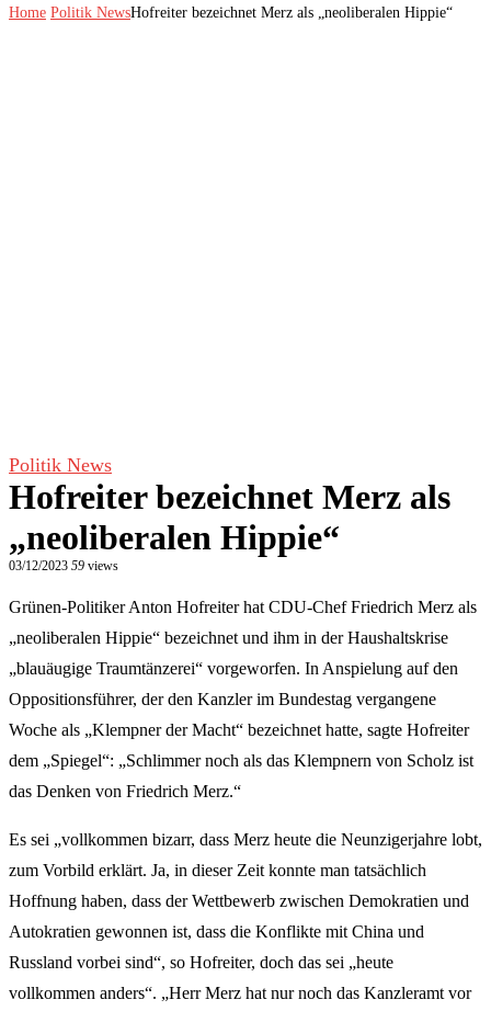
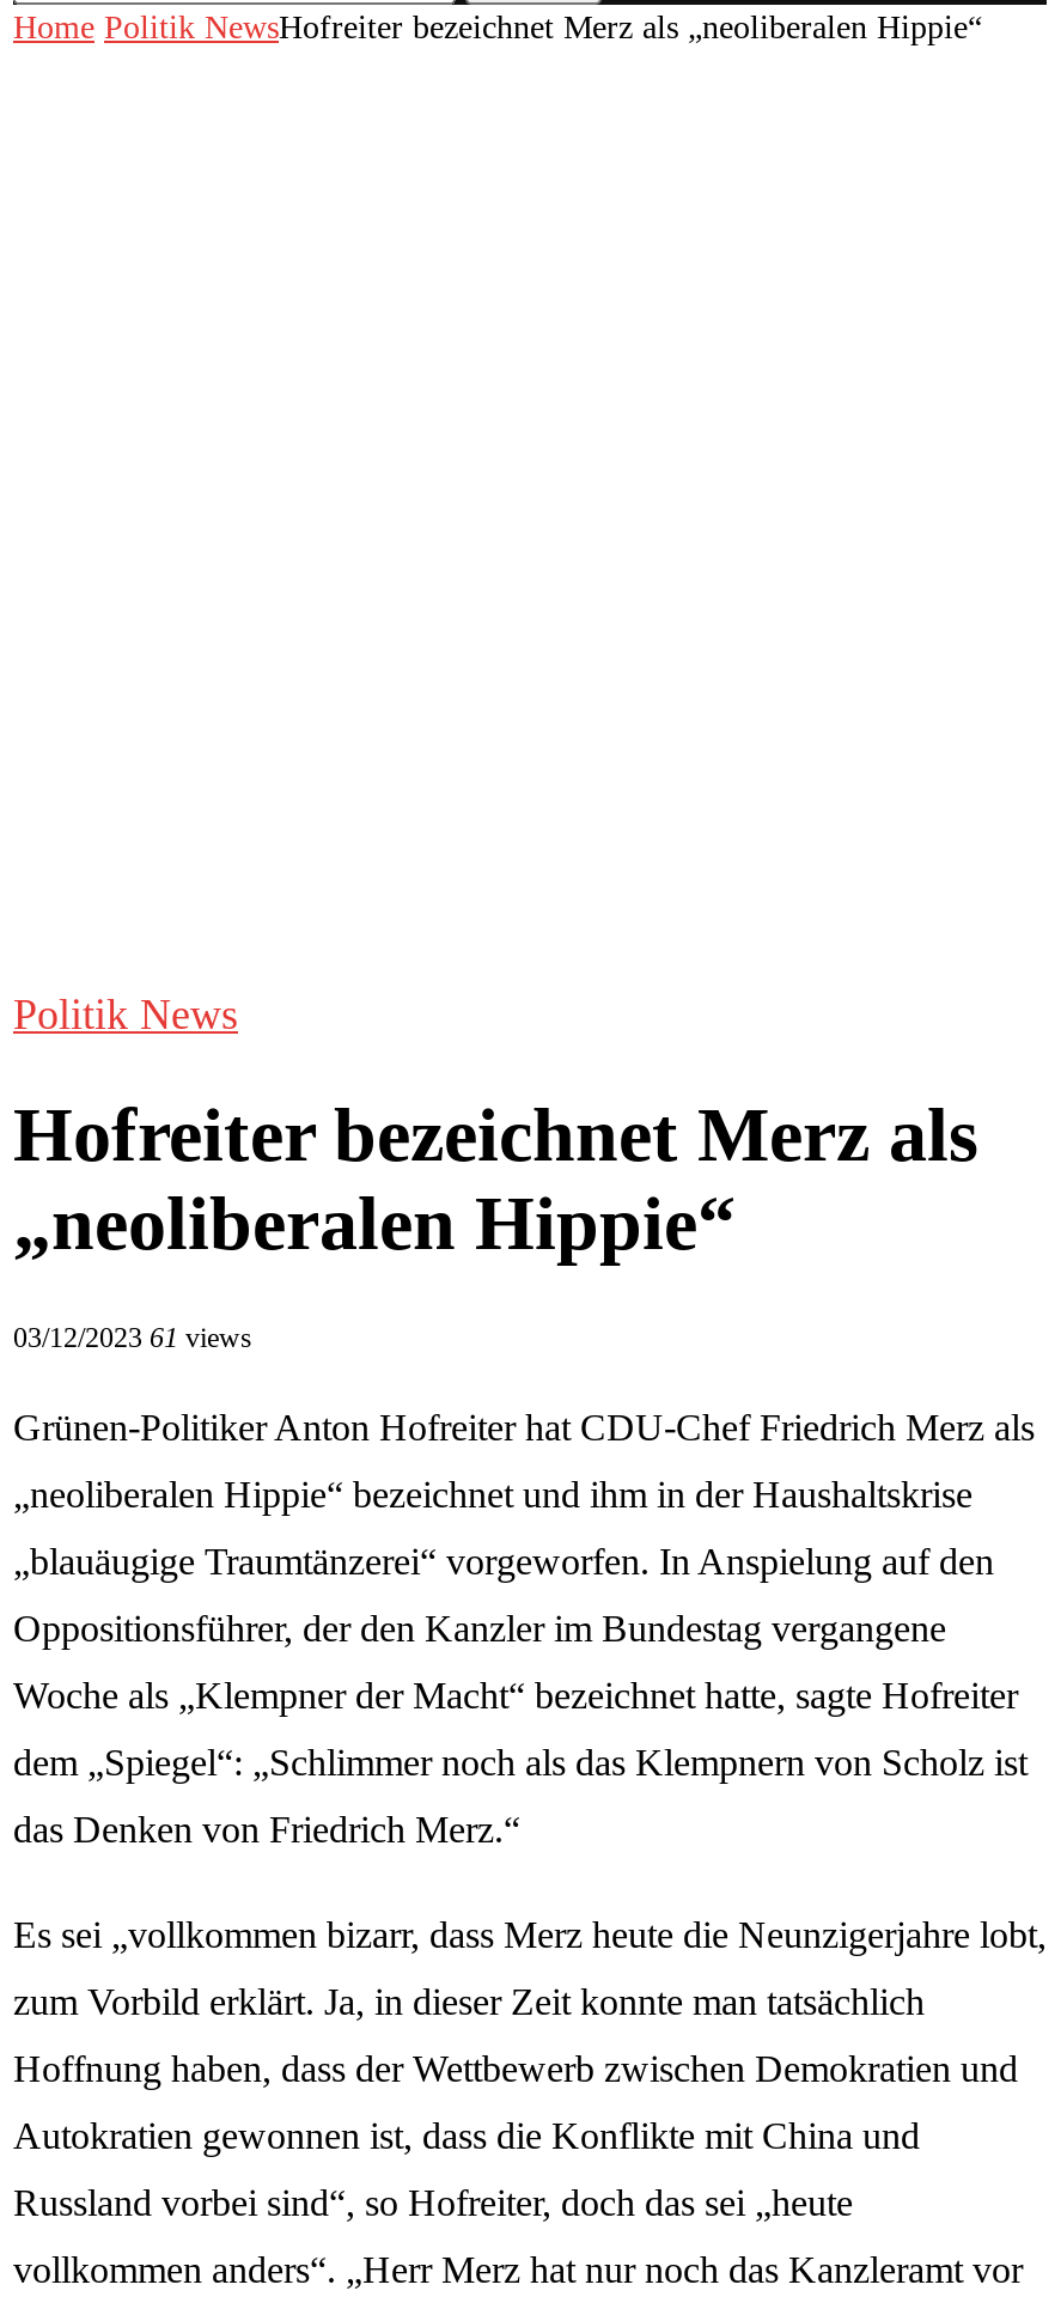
- 03/12/2023 59 views
+ 03/12/2023 61 views
